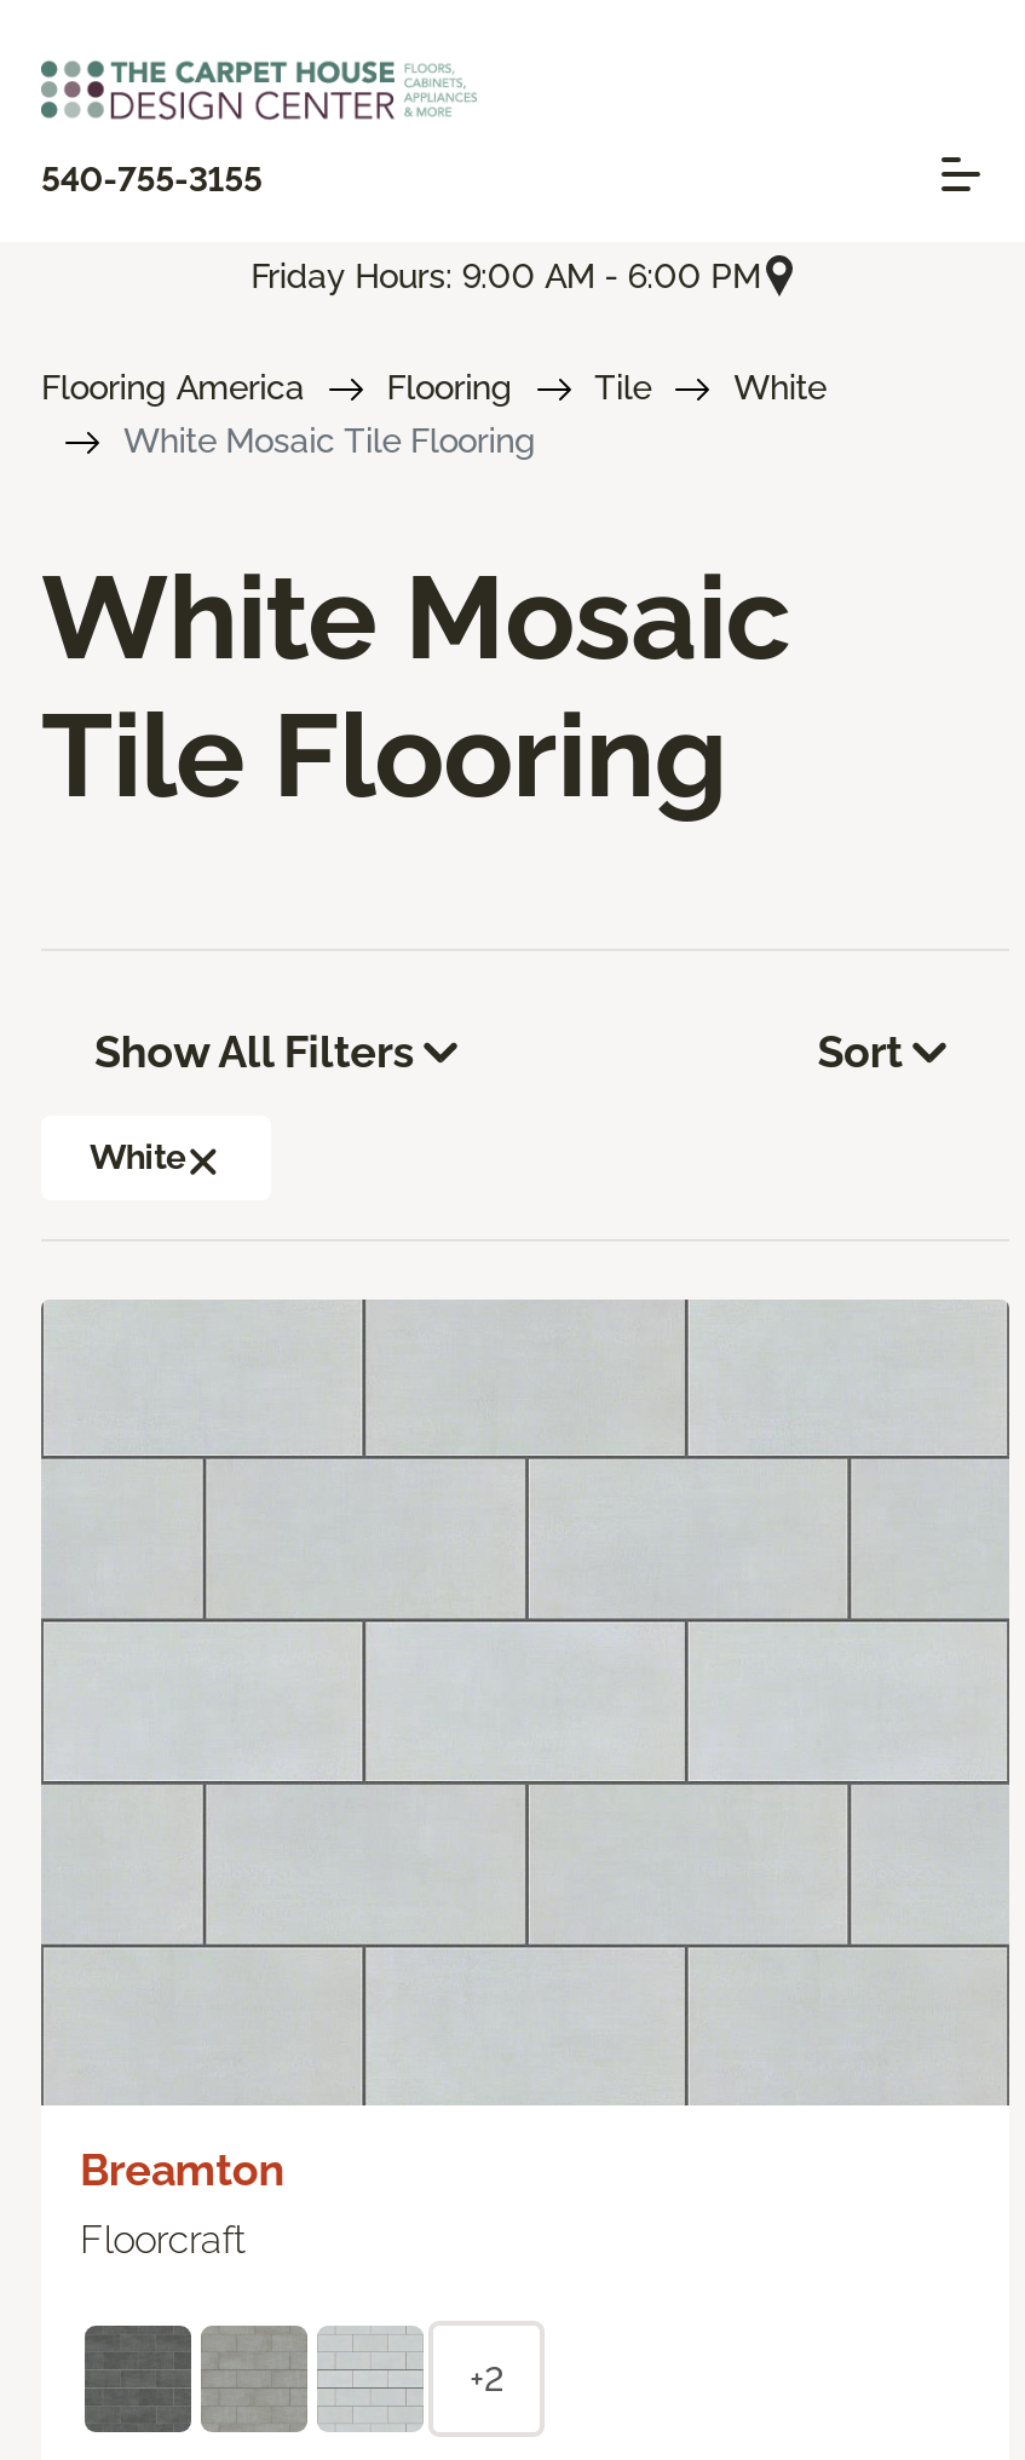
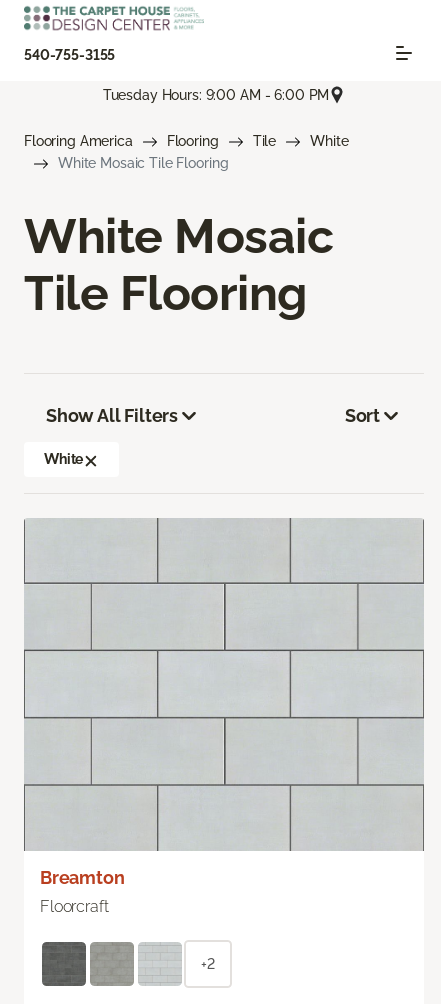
- Friday Hours: 9:00 AM - 6:00 PM
+ Tuesday Hours: 9:00 AM - 6:00 PM
